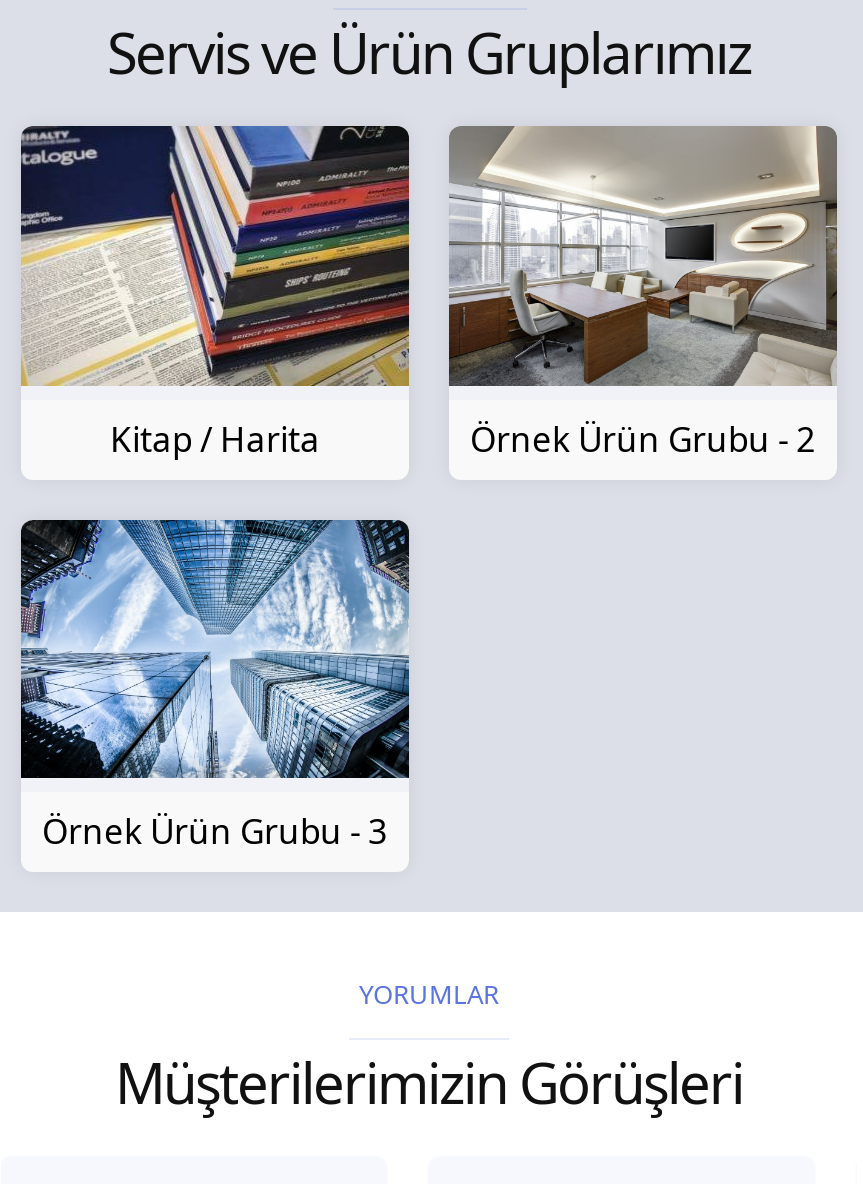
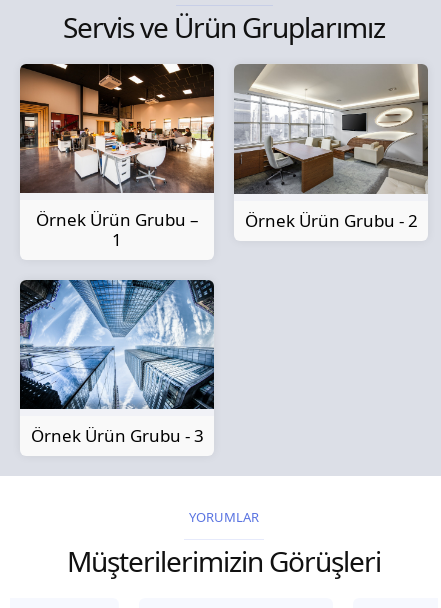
- [image]
- Kitap / Harita
+ [image]
+ Örnek Ürün Grubu –
+ 1
